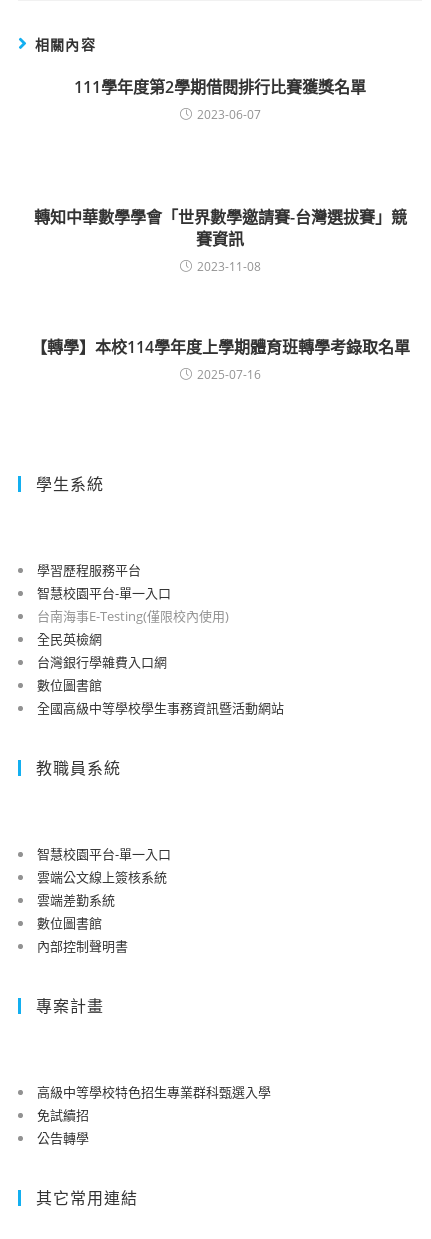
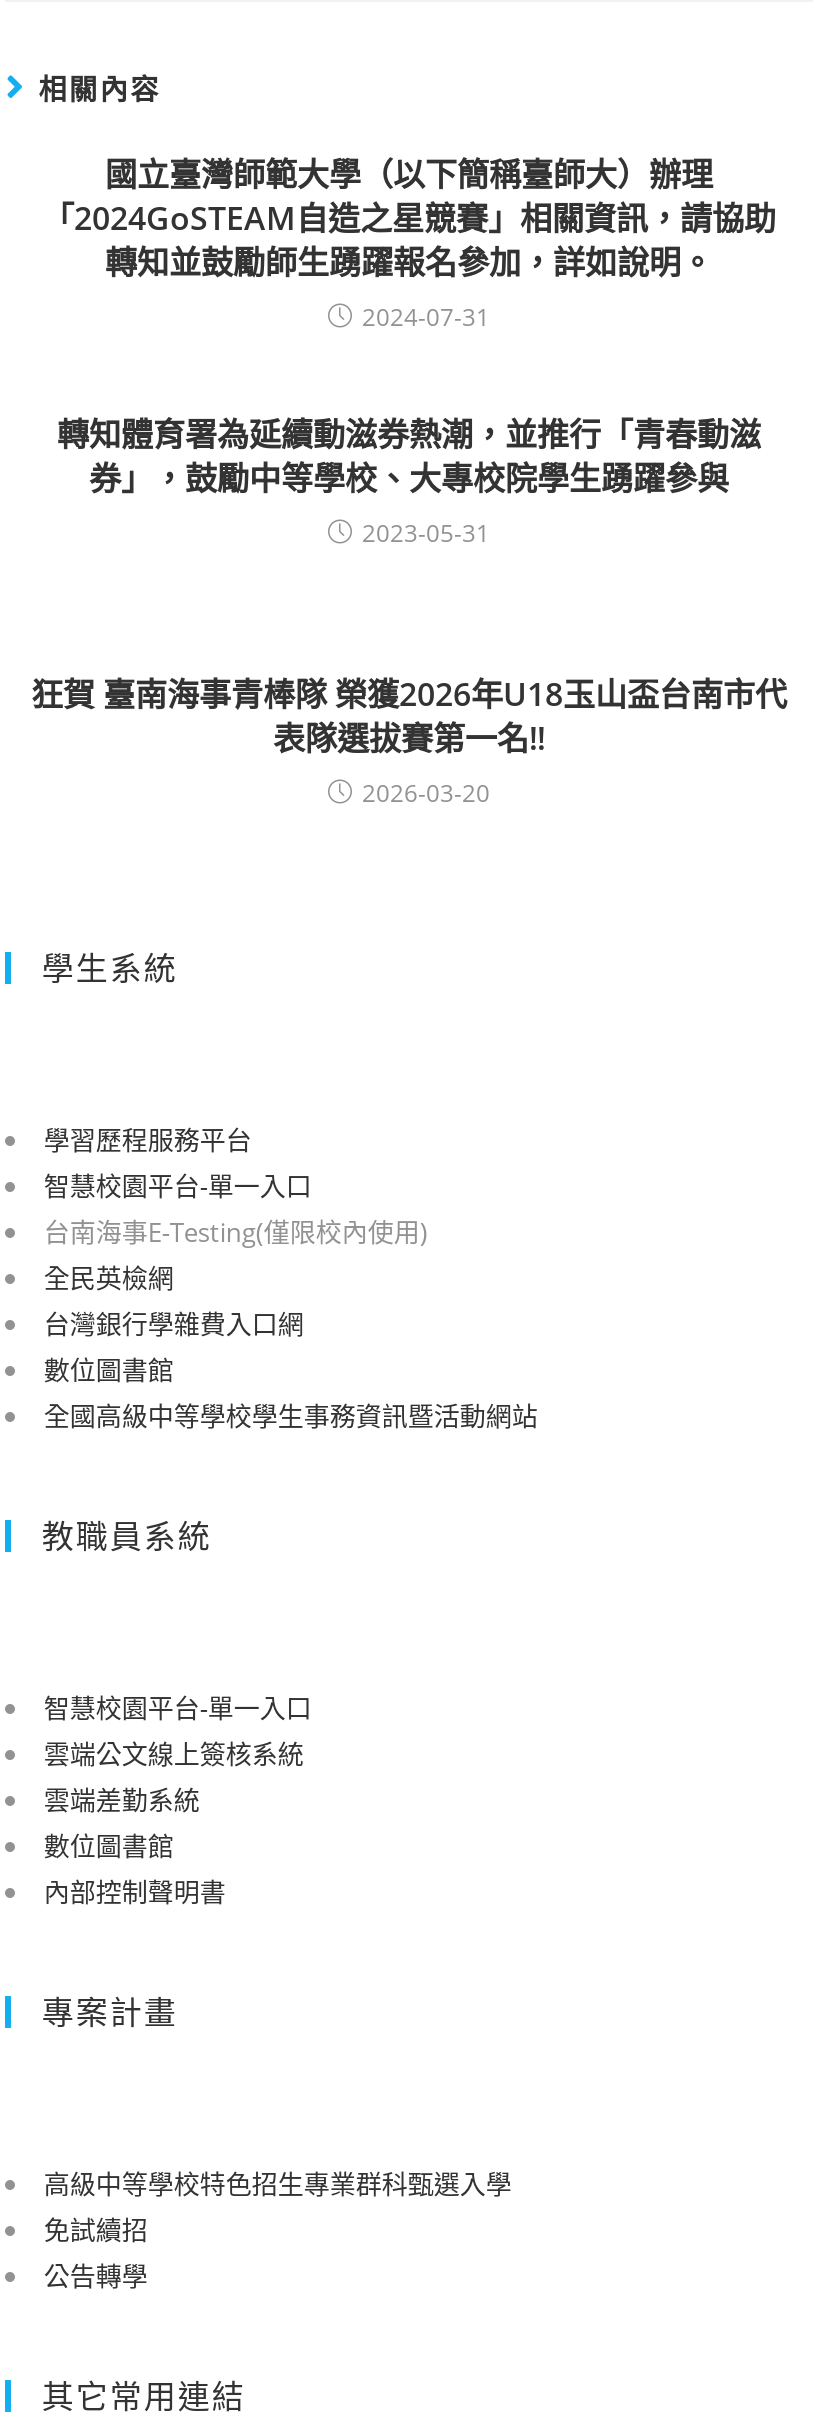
- 111學年度第2學期借閱排行比賽獲獎名單
- 2023-06-07
+ 國立臺灣師範大學（以下簡稱臺師大）辦理
+ 「2024GoSTEAM自造之星競賽」相關資訊，請協助
+ 轉知並鼓勵師生踴躍報名參加，詳如說明。
+ 2024-07-31

- 轉知中華數學學會「世界數學邀請賽-台灣選拔賽」競
- 賽資訊
- 2023-11-08
+ 轉知體育署為延續動滋券熱潮，並推行「青春動滋
+ 券」，鼓勵中等學校、大專校院學生踴躍參與
+ 2023-05-31

- 【轉學】本校114學年度上學期體育班轉學考錄取名單
- 2025-07-16
+ 狂賀 臺南海事青棒隊 榮獲2026年U18玉山盃台南市代
+ 表隊選拔賽第一名!!
+ 2026-03-20
